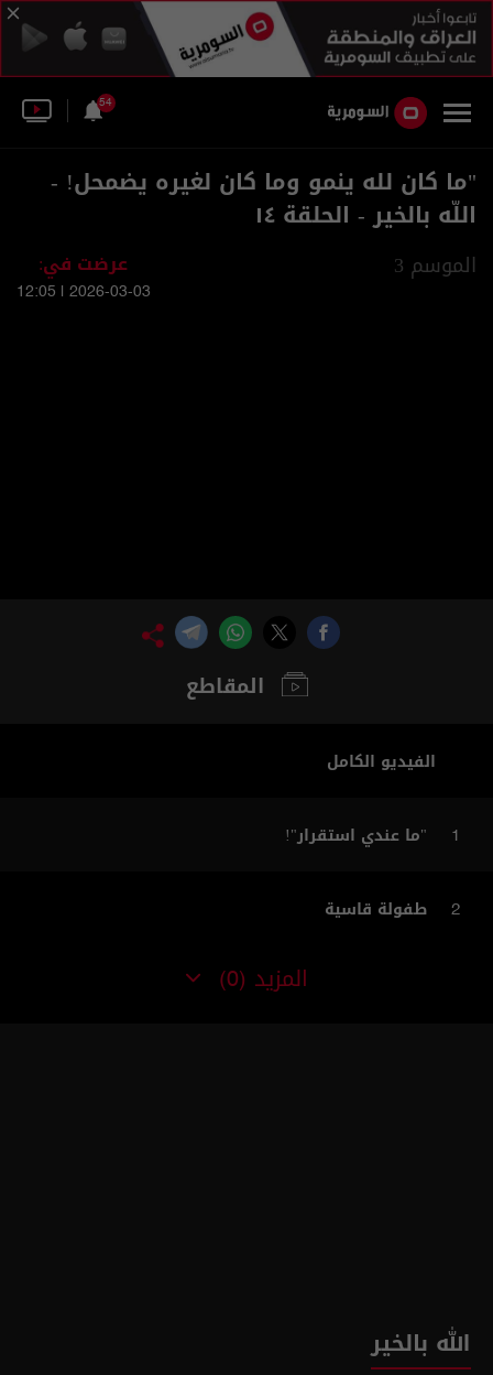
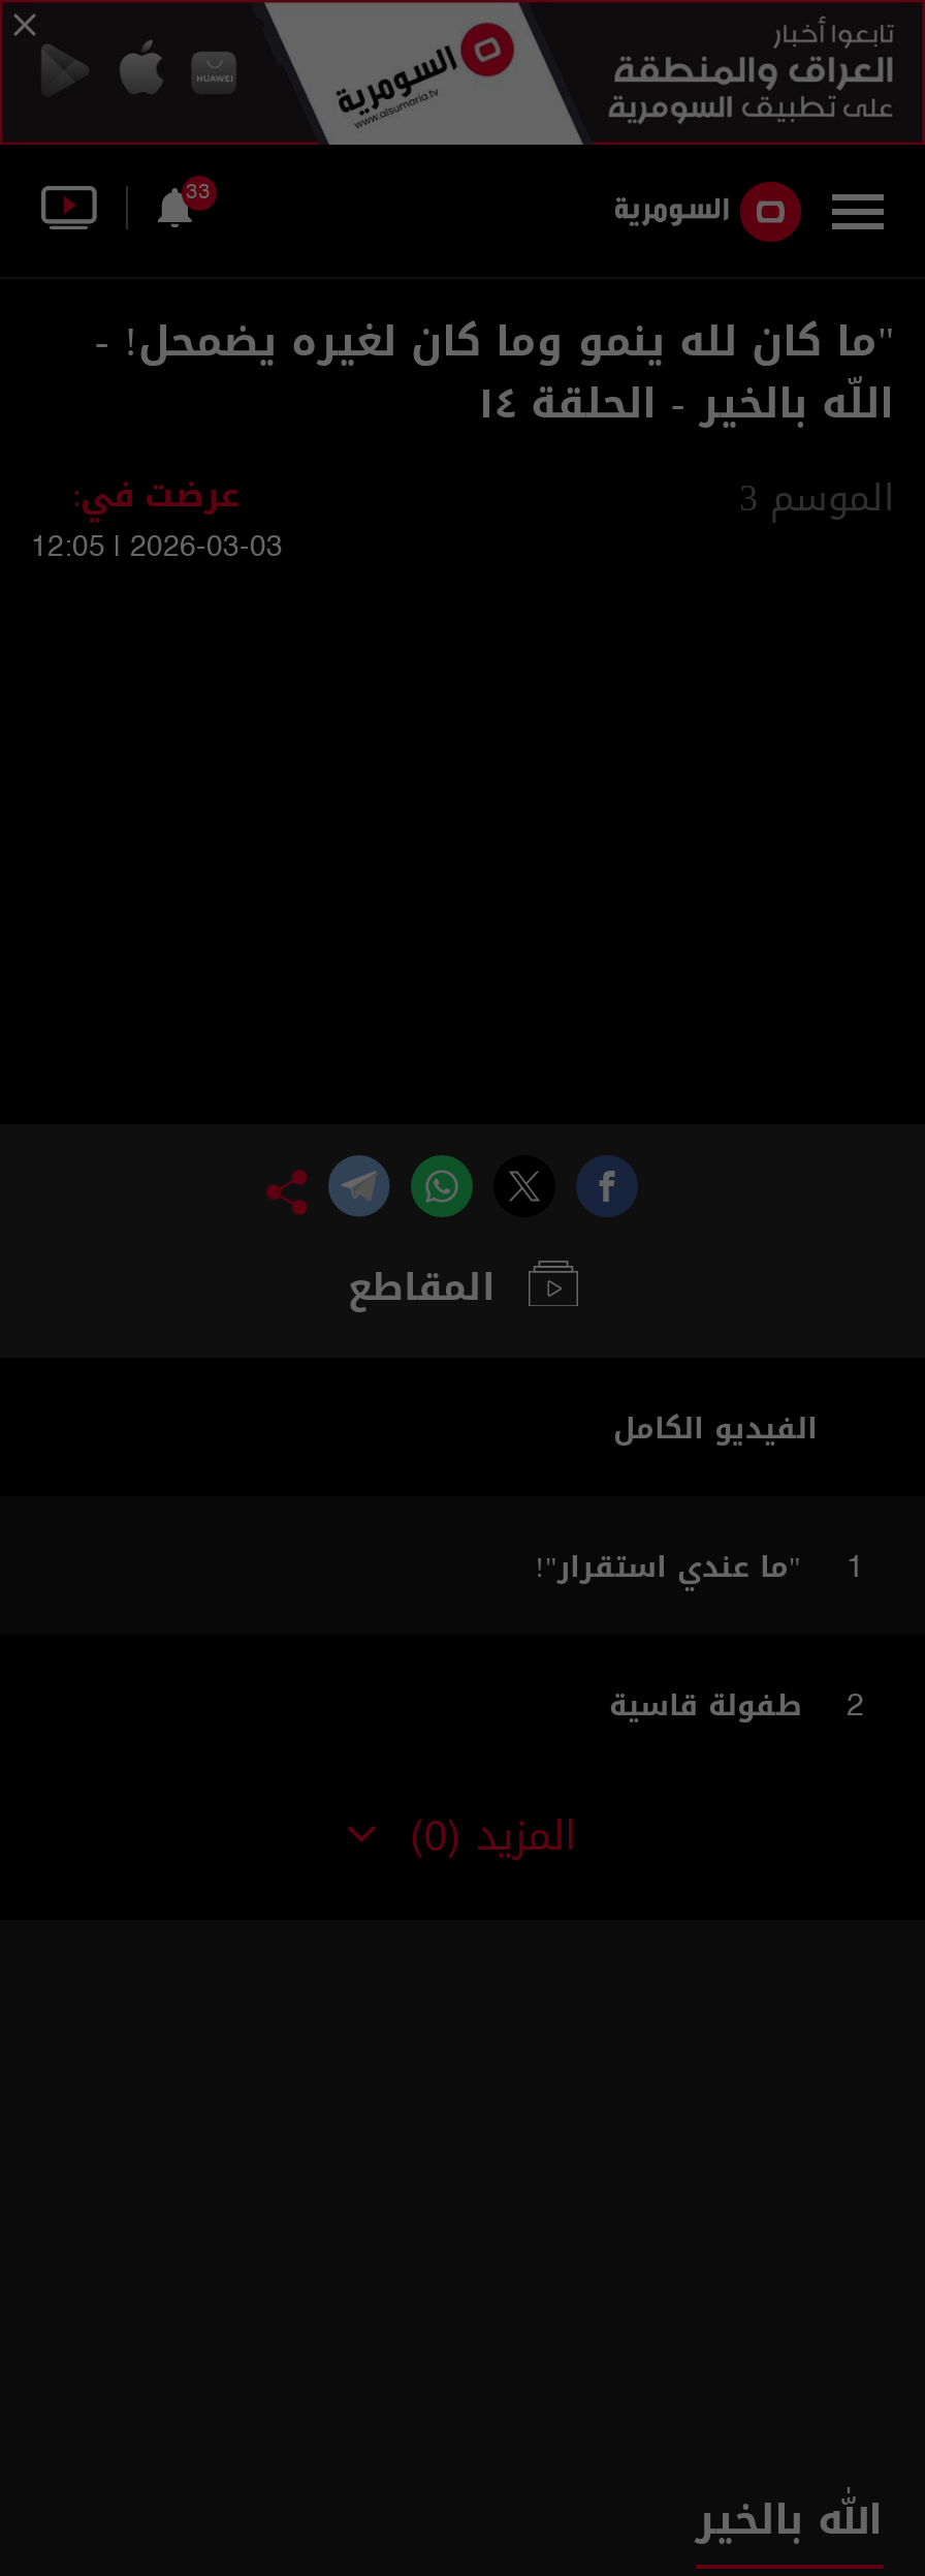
- 54
+ 33
